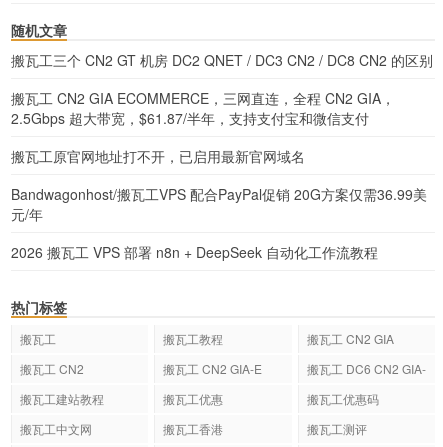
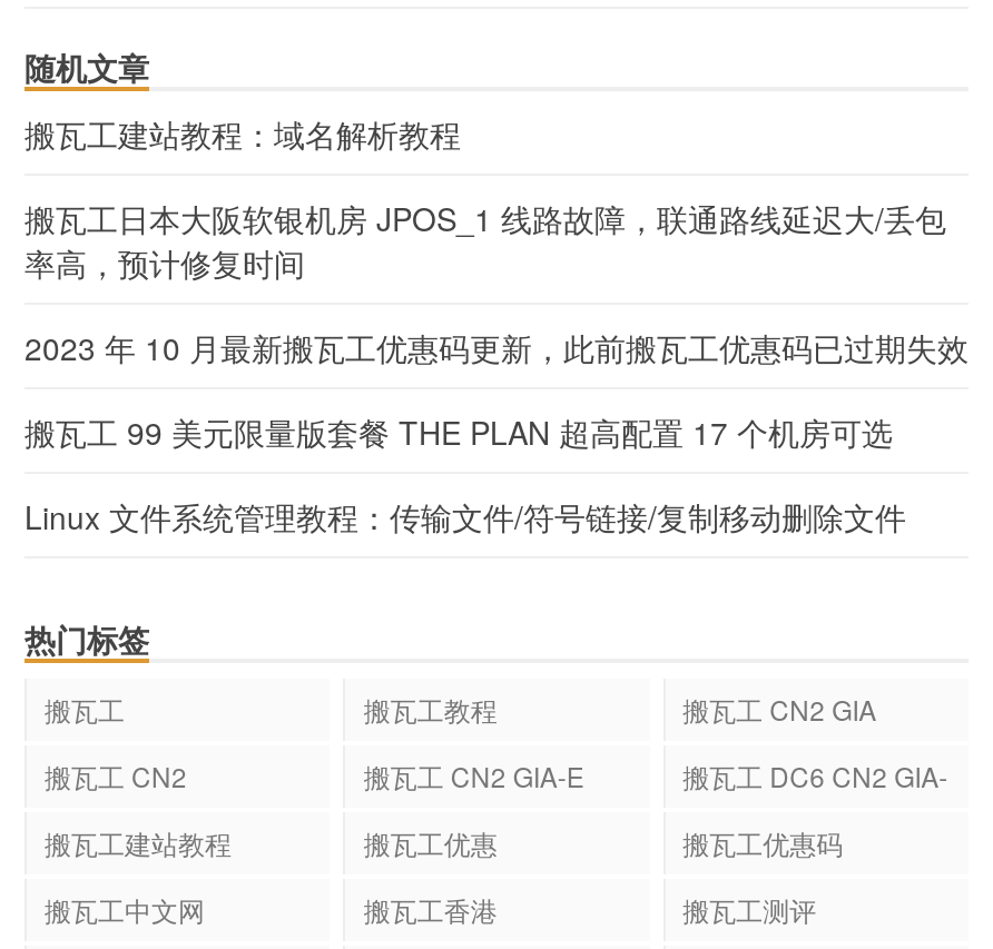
- 搬瓦工三个 CN2 GT 机房 DC2 QNET / DC3 CN2 / DC8 CN2 的区别
+ 搬瓦工建站教程：域名解析教程

- 搬瓦工 CN2 GIA ECOMMERCE，三网直连，全程 CN2 GIA，
- 2.5Gbps 超大带宽，$61.87/半年，支持支付宝和微信支付
+ 搬瓦工日本大阪软银机房 JPOS_1 线路故障，联通路线延迟大/丢包
+ 率高，预计修复时间

- 搬瓦工原官网地址打不开，已启用最新官网域名
+ 2023 年 10 月最新搬瓦工优惠码更新，此前搬瓦工优惠码已过期失效

- Bandwagonhost/搬瓦工VPS 配合PayPal促销 20G方案仅需36.99美
- 元/年
+ 搬瓦工 99 美元限量版套餐 THE PLAN 超高配置 17 个机房可选

- 2026 搬瓦工 VPS 部署 n8n + DeepSeek 自动化工作流教程
+ Linux 文件系统管理教程：传输文件/符号链接/复制移动删除文件
